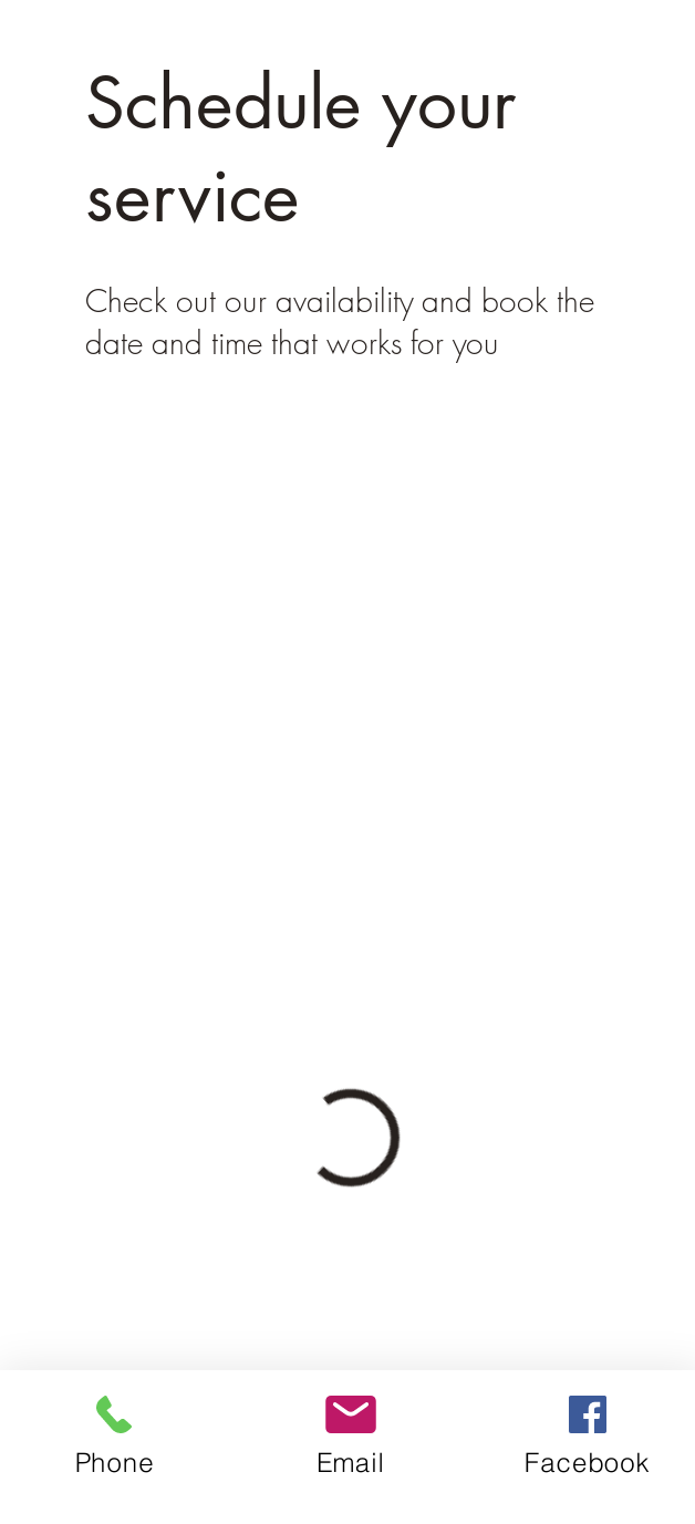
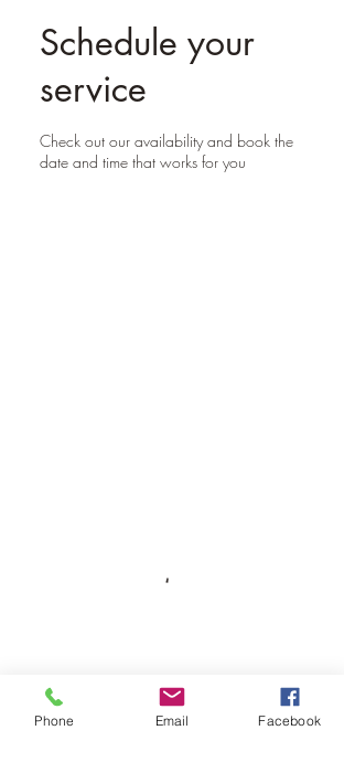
- [image]
